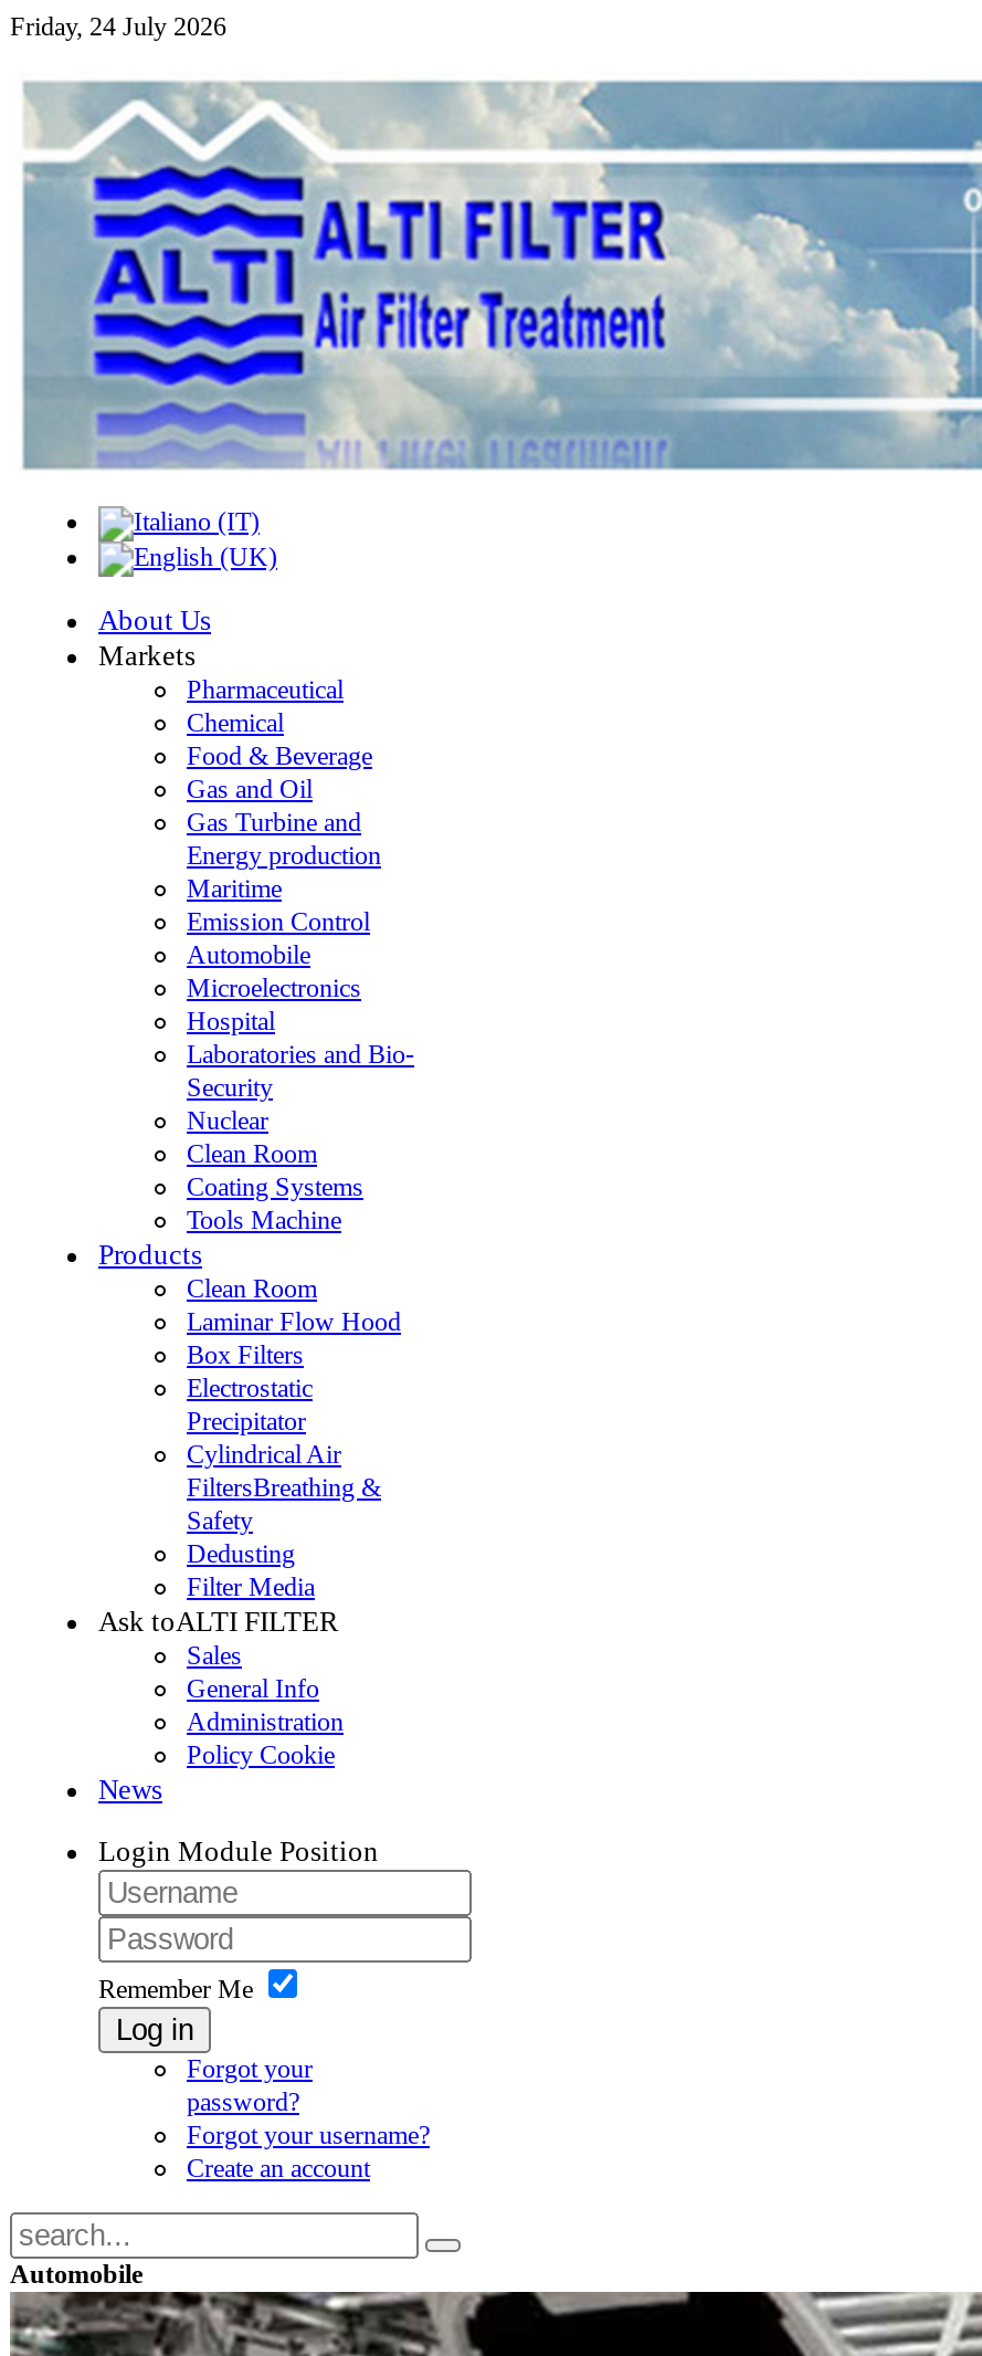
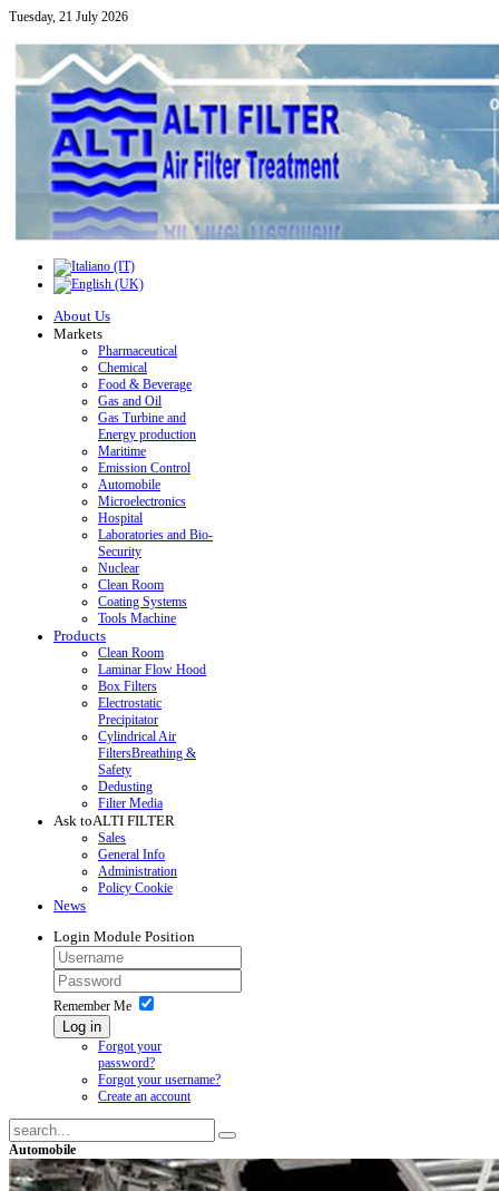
- Friday, 24 July 2026
+ Tuesday, 21 July 2026
